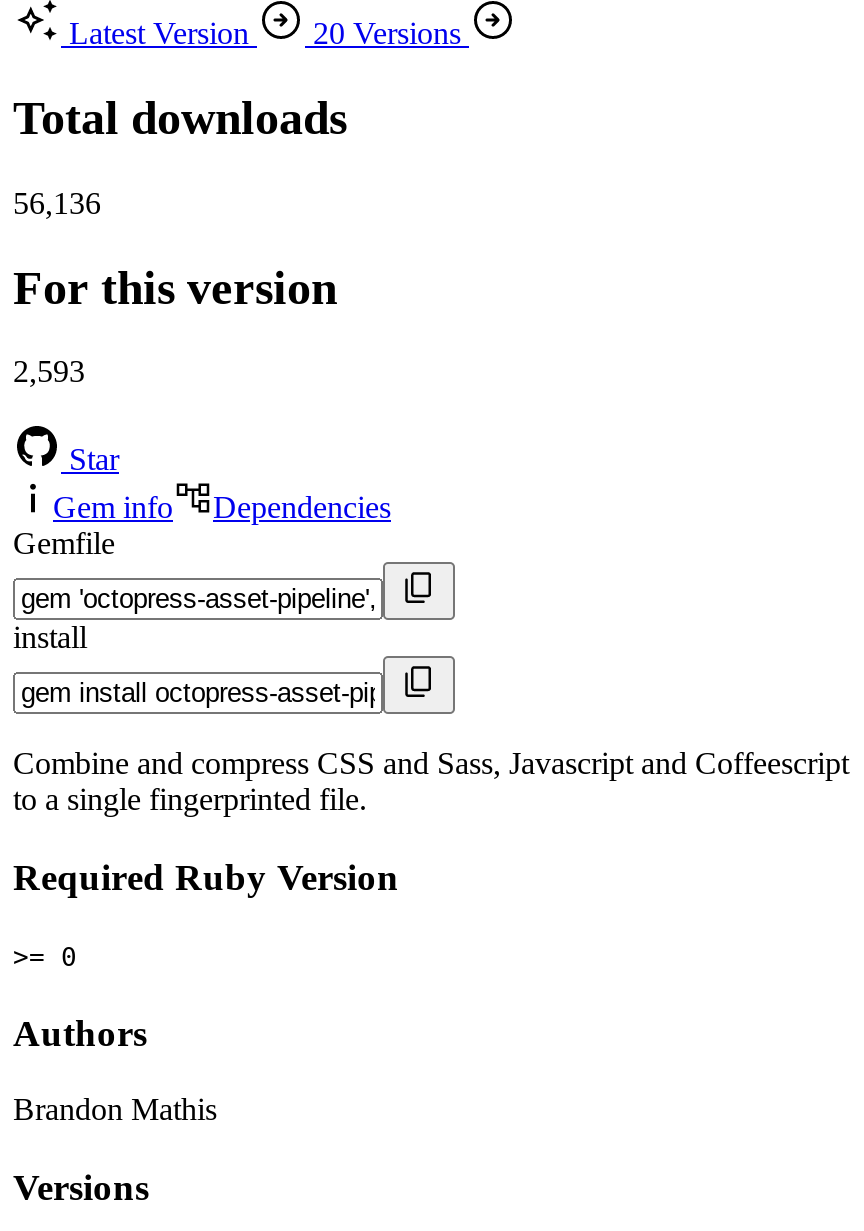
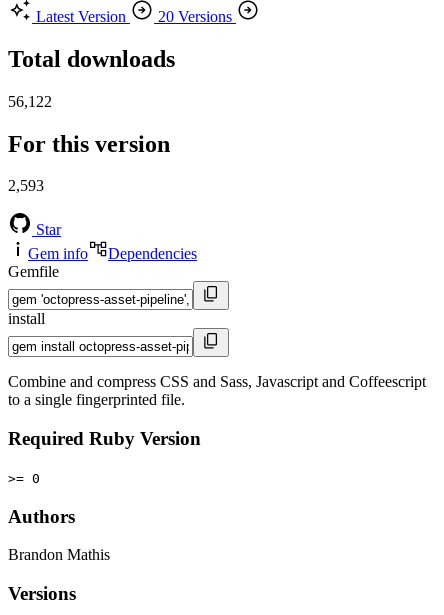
- 56,136
+ 56,122
